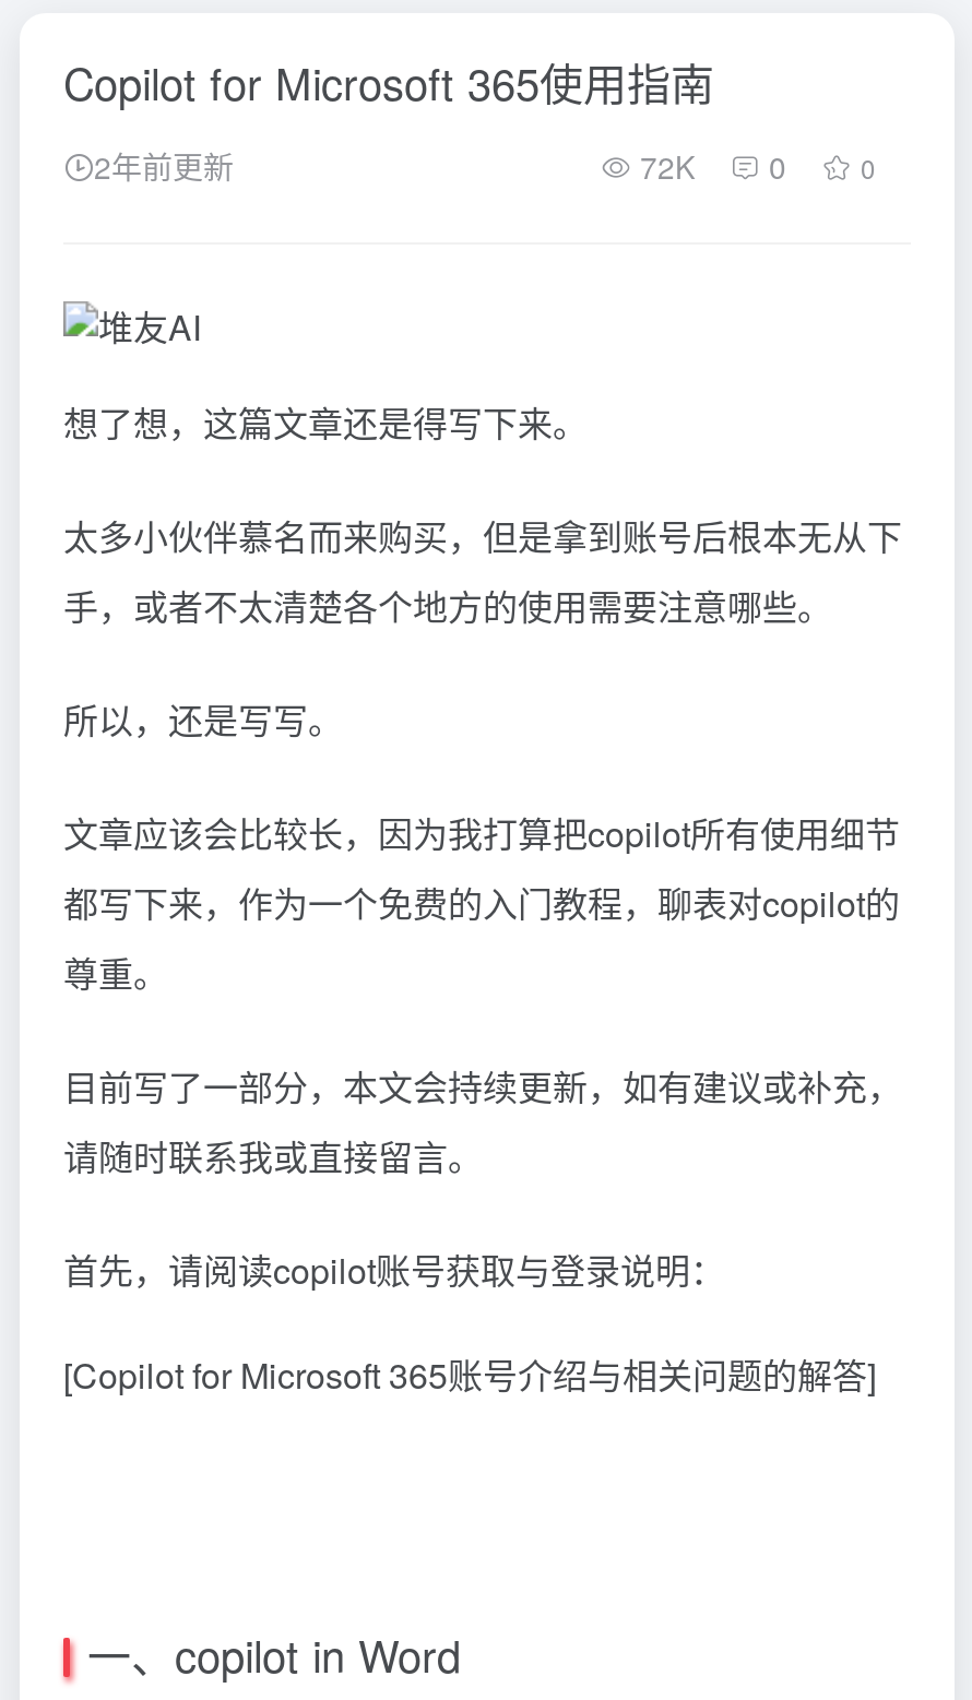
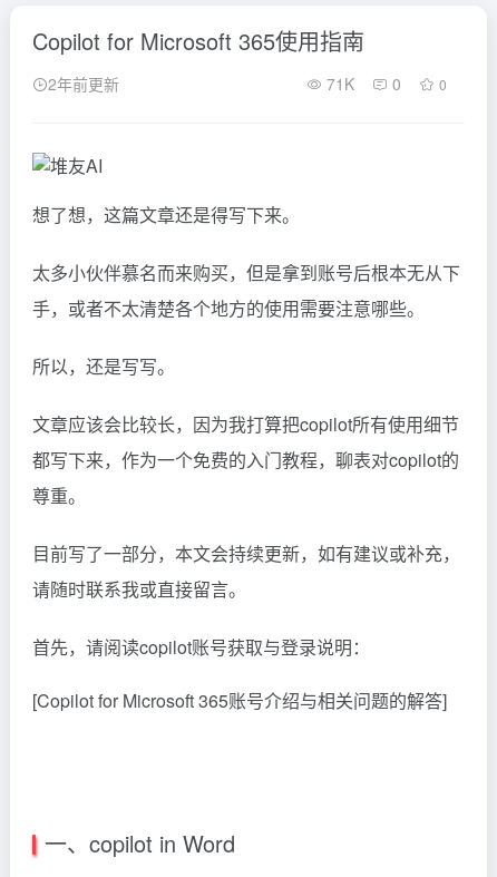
- 72K 0 0
+ 71K 0 0
